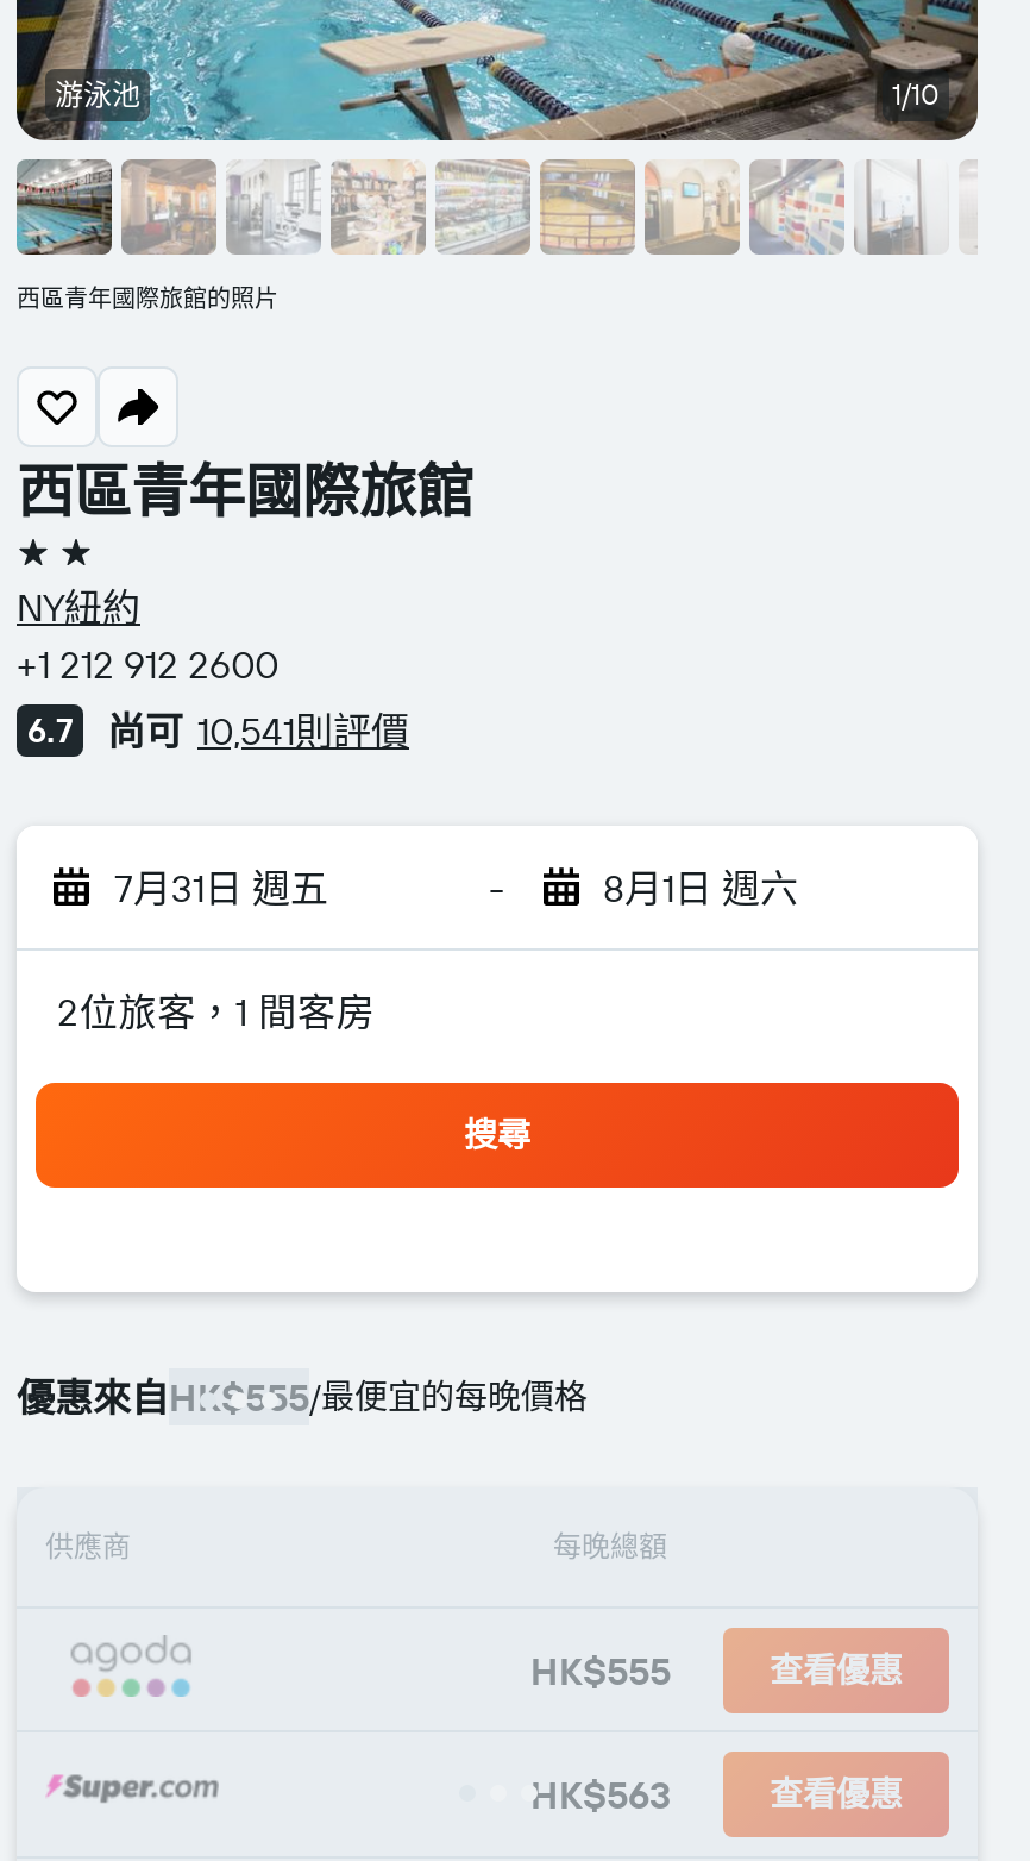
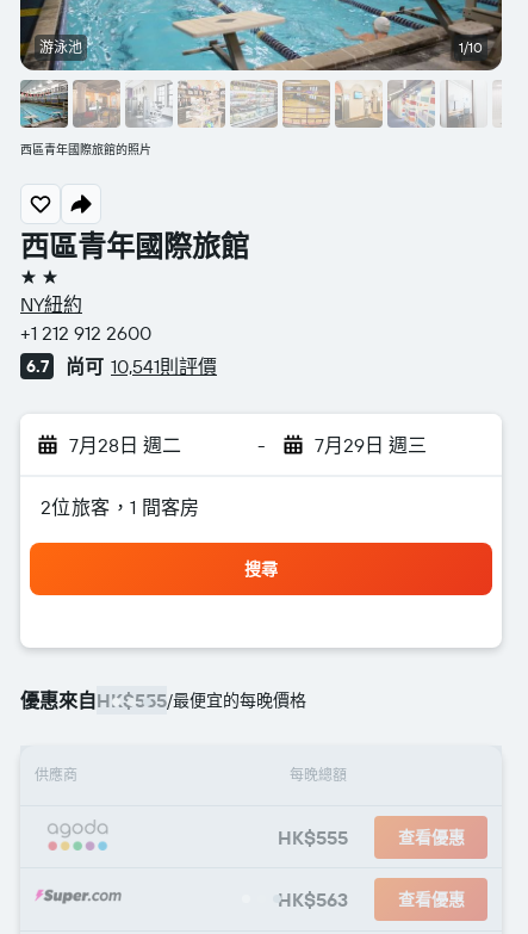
- 7月31日 週五
+ 7月28日 週二

- 8月1日 週六
+ 7月29日 週三
